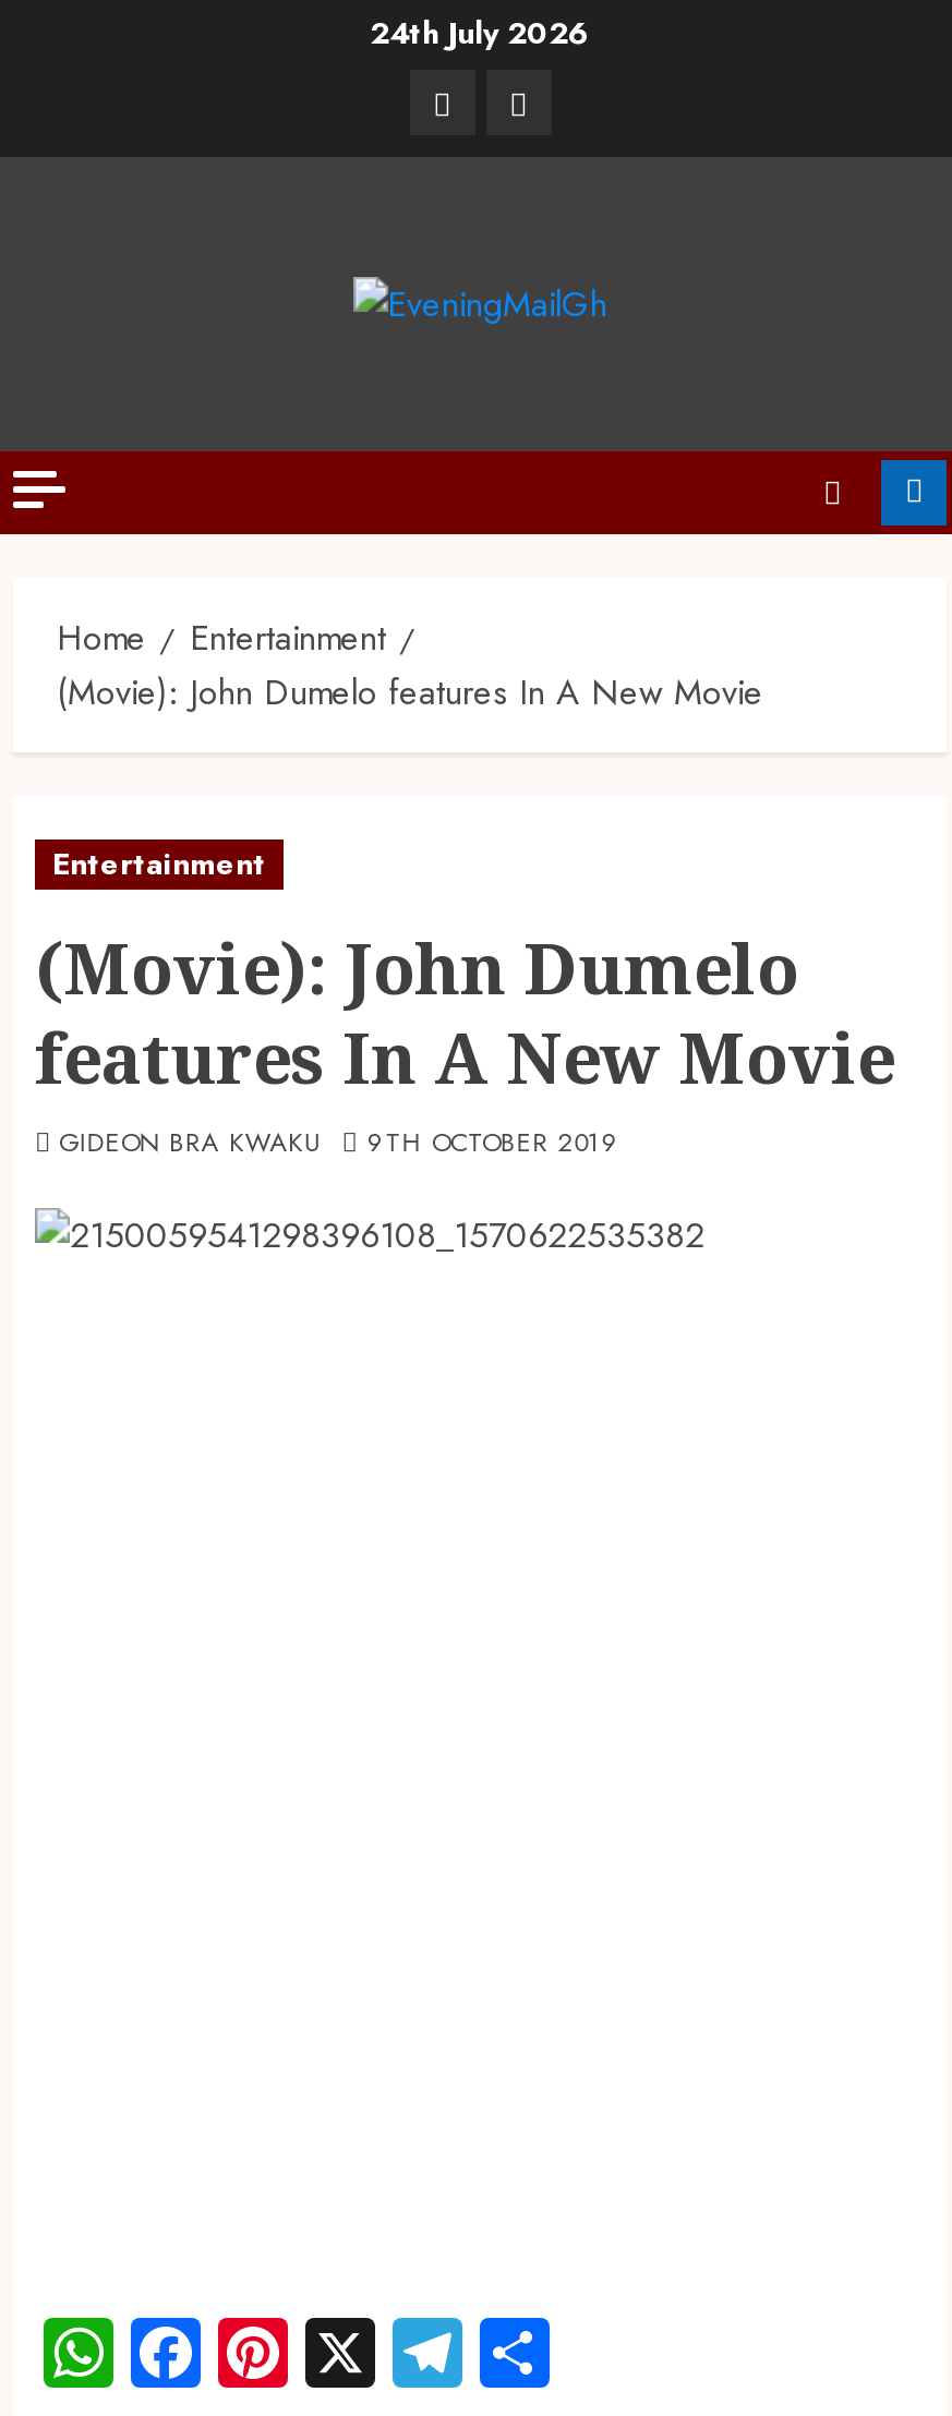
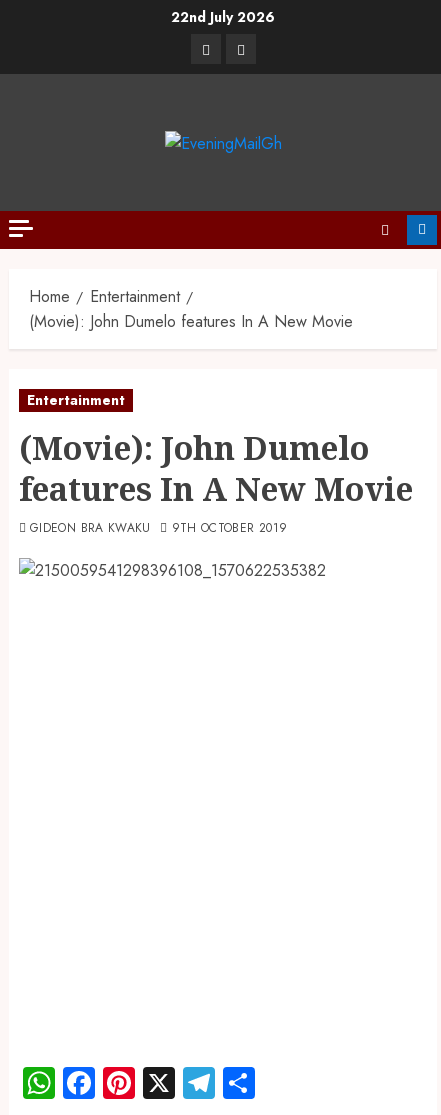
- 24th July 2026
+ 22nd July 2026
